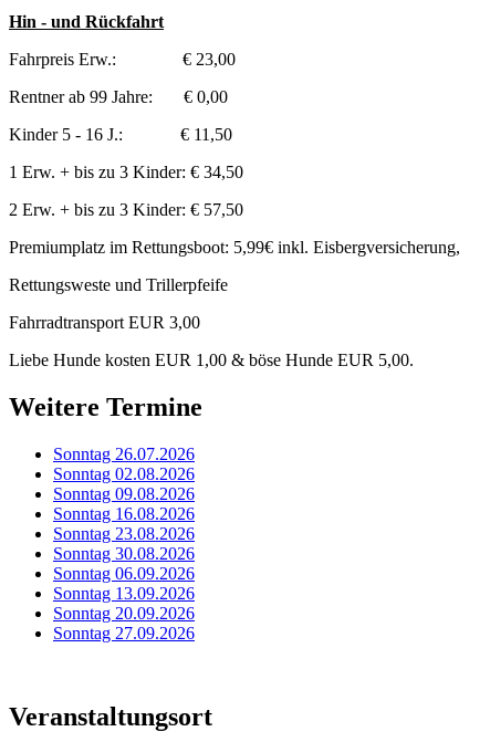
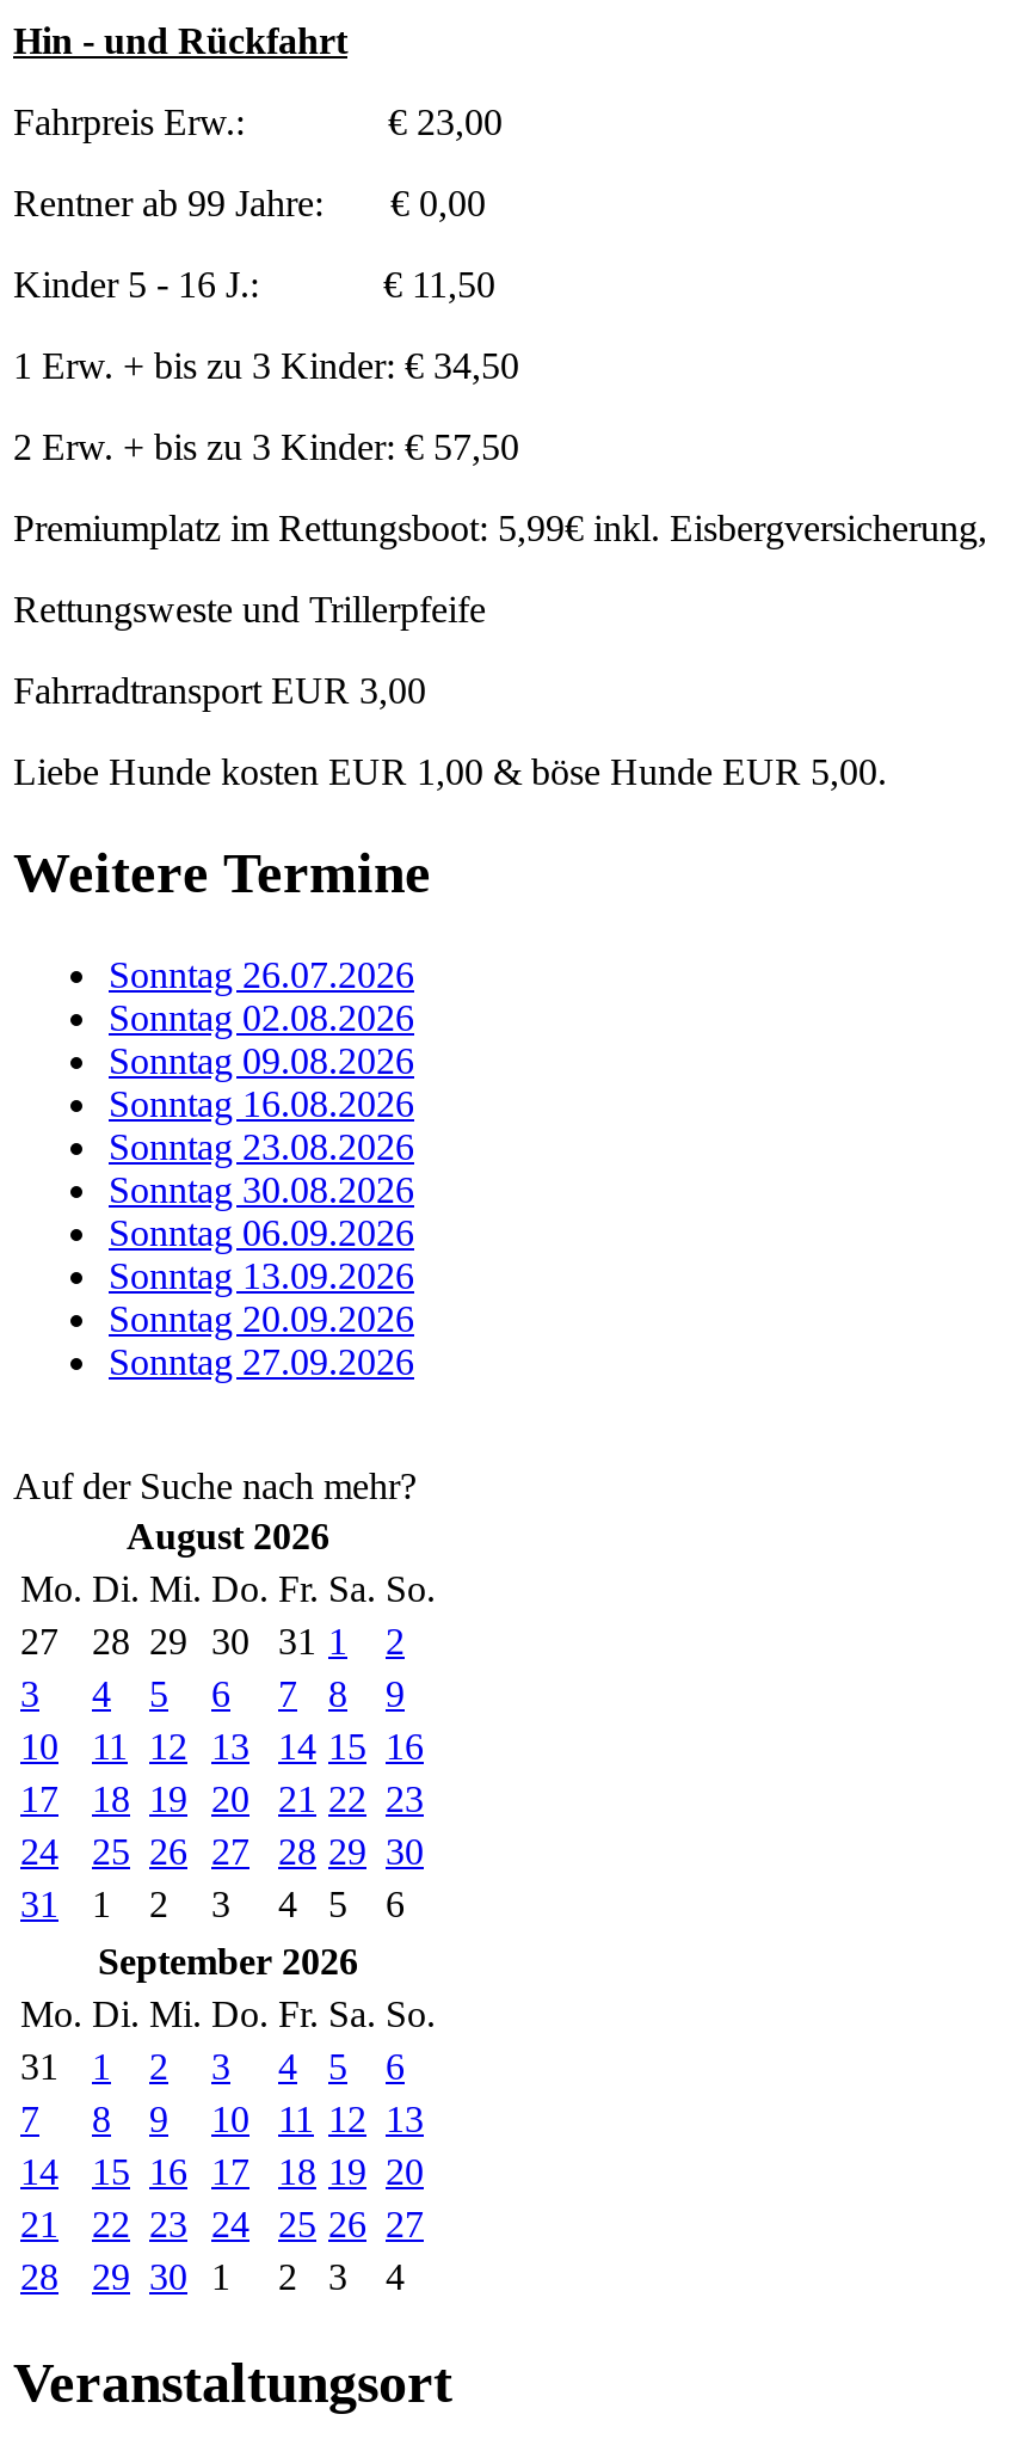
+ Auf der Suche nach mehr?
+ August 2026
+ Mo. Di. Mi. Do. Fr. Sa. So.
+ 27
+ 28 29 30
+ 31 1
+ 2
+ 3
+ 4
+ 5
+ 6
+ 7
+ 8
+ 9
+ 10
+ 11 12 13
+ 14 15 16
+ 17
+ 18 19 20
+ 21 22 23
+ 24
+ 25 26 27
+ 28 29 30
+ 31
+ 1
+ 2
+ 3
+ 4
+ 5
+ 6
+ September 2026
+ Mo. Di. Mi. Do. Fr. Sa. So.
+ 31
+ 1
+ 2
+ 3
+ 4
+ 5
+ 6
+ 7
+ 8
+ 9
+ 10
+ 11 12 13
+ 14
+ 15 16 17
+ 18 19 20
+ 21
+ 22 23 24
+ 25 26 27
+ 28
+ 29 30 1
+ 2
+ 3
+ 4
